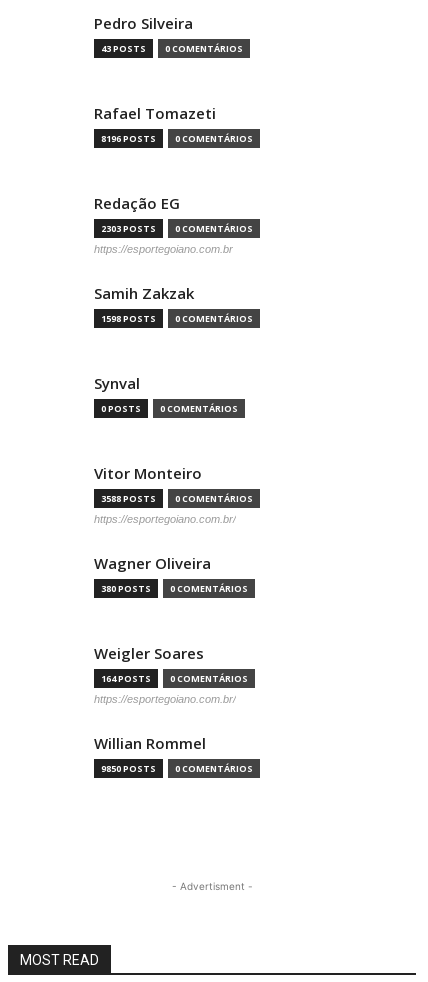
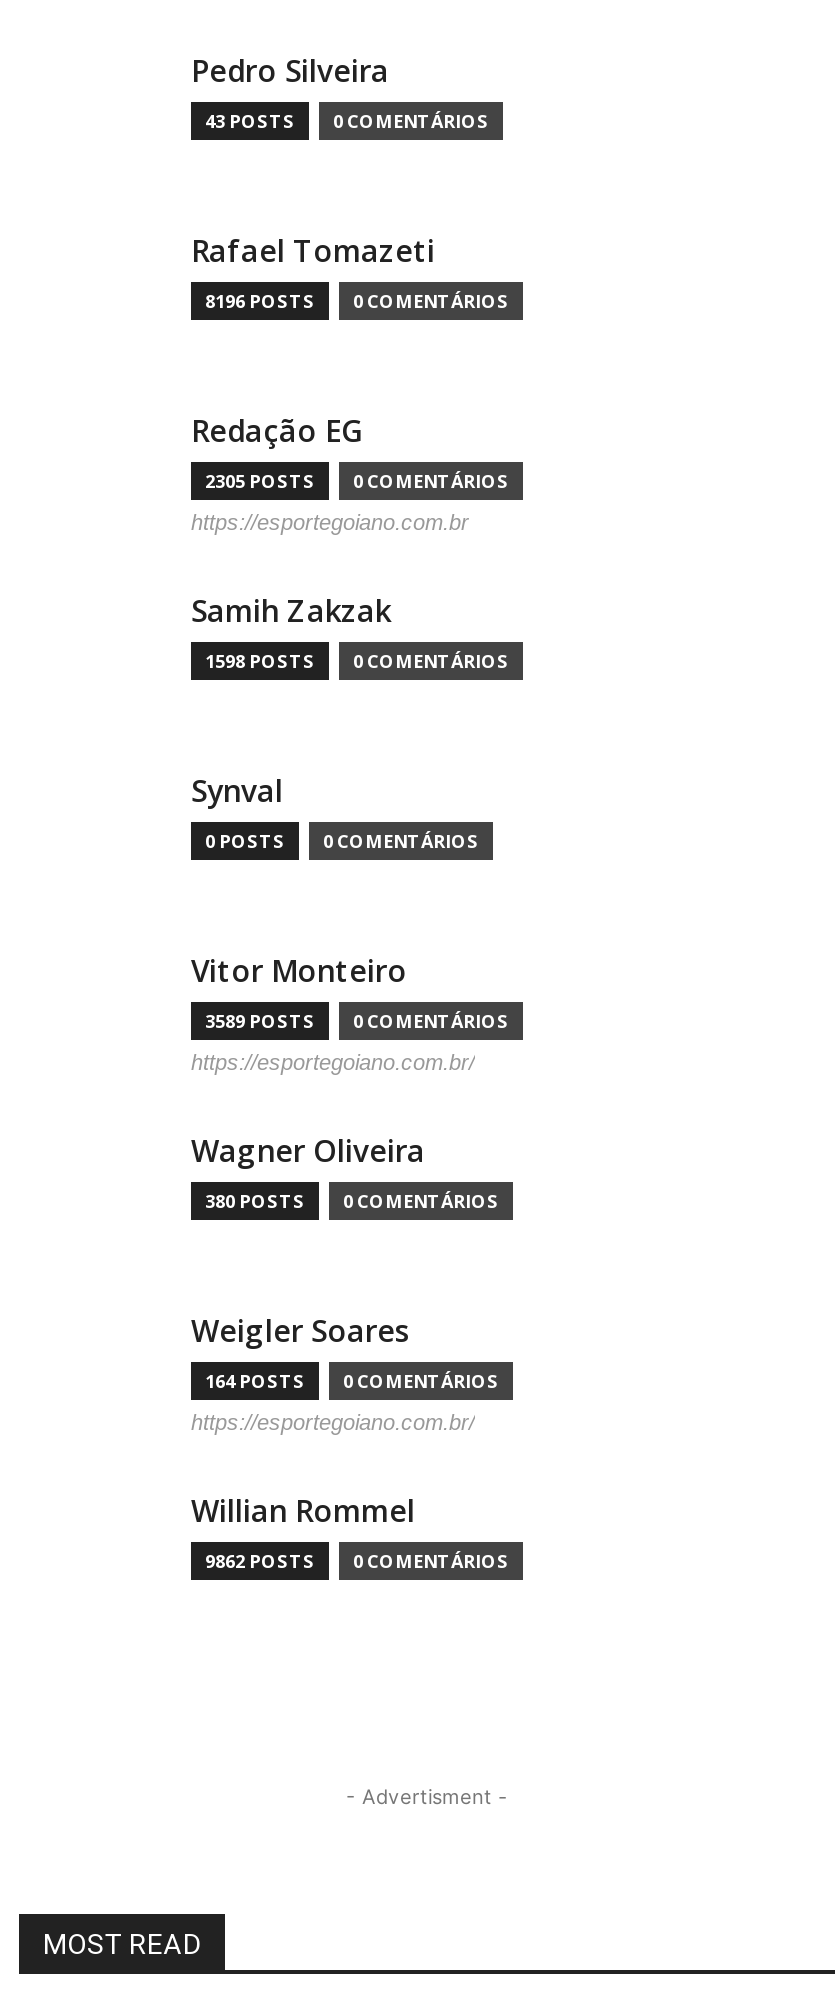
- 2303 POSTS 0 COMENTÁRIOS
+ 2305 POSTS 0 COMENTÁRIOS

- 3588 POSTS 0 COMENTÁRIOS
+ 3589 POSTS 0 COMENTÁRIOS

- 9850 POSTS 0 COMENTÁRIOS
+ 9862 POSTS 0 COMENTÁRIOS
